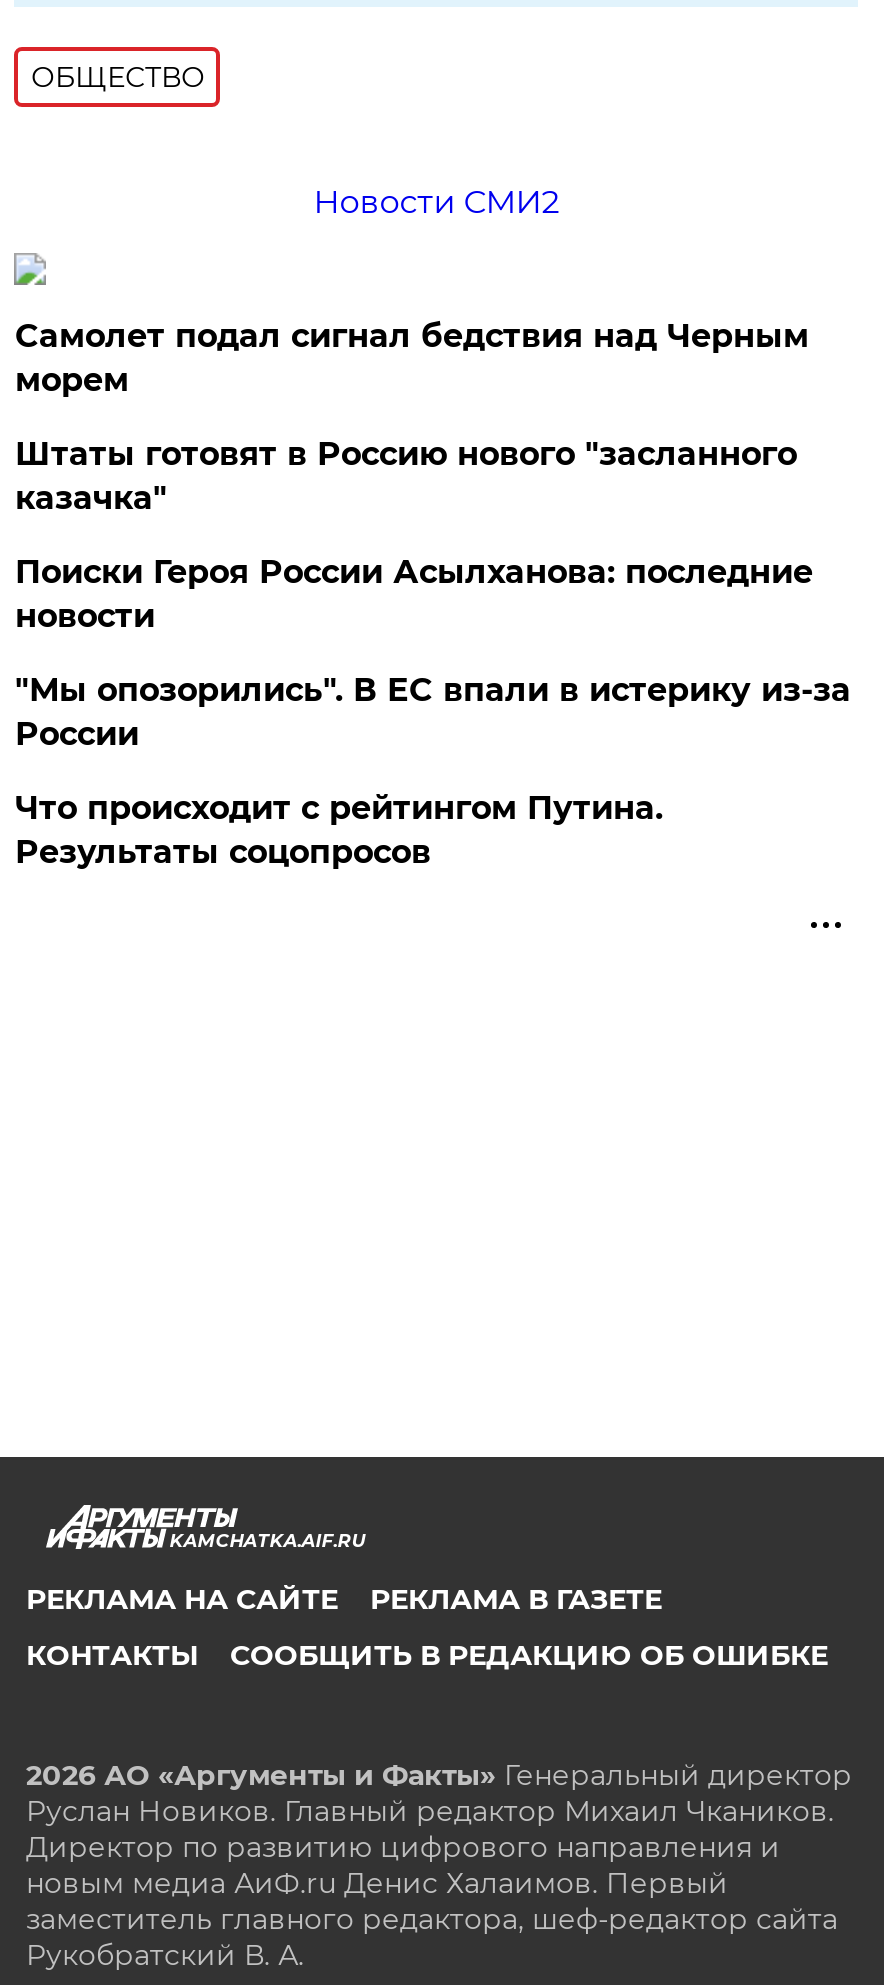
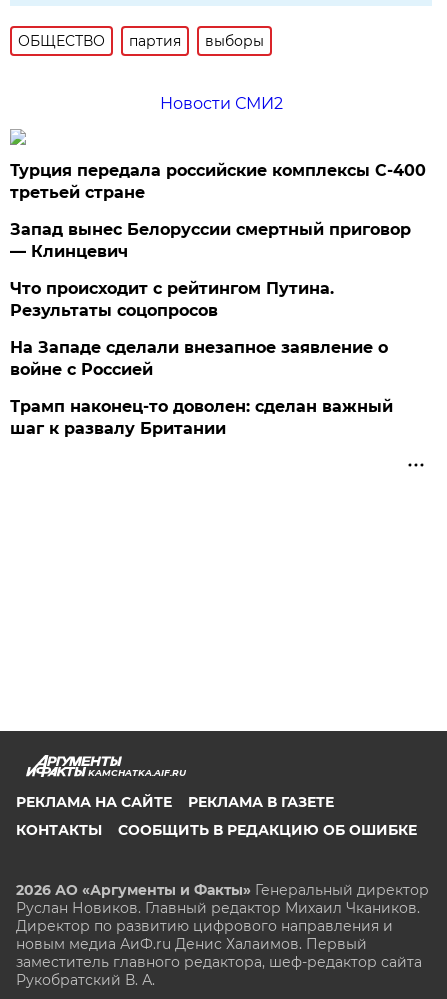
+ партия
+ выборы

- Самолет подал сигнал бедствия над Черным
- морем
- Штаты готовят в Россию нового "засланного
- казачка"
- Поиски Героя России Асылханова: последние
- новости
- "Мы опозорились". В ЕС впали в истерику из-за
- России
+ Турция передала российские комплексы С-400
+ третьей стране
+ Запад вынес Белоруссии смертный приговор
+ — Клинцевич

moved up: Что происходит с рейтингом Путина. | Результаты соцопросов

+ На Западе сделали внезапное заявление о
+ войне с Россией
+ Трамп наконец-то доволен: сделан важный
+ шаг к развалу Британии
